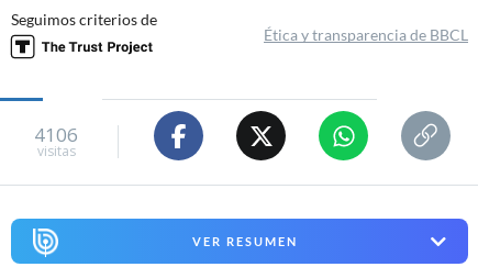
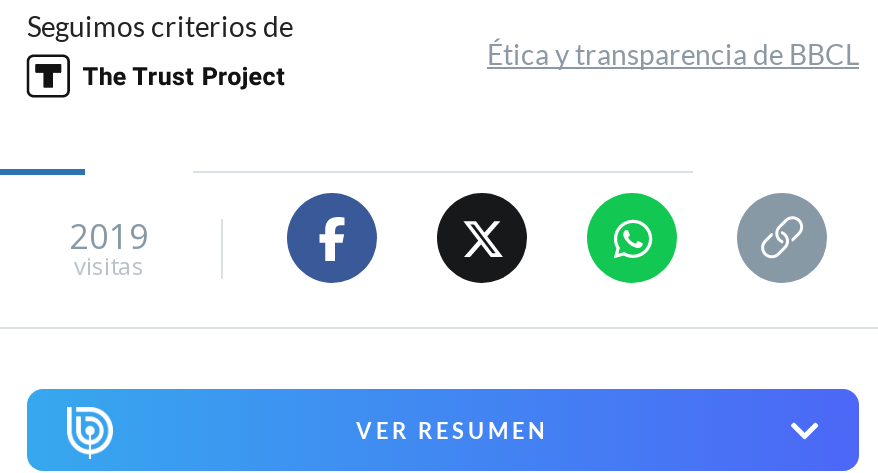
- 4106
+ 2019
